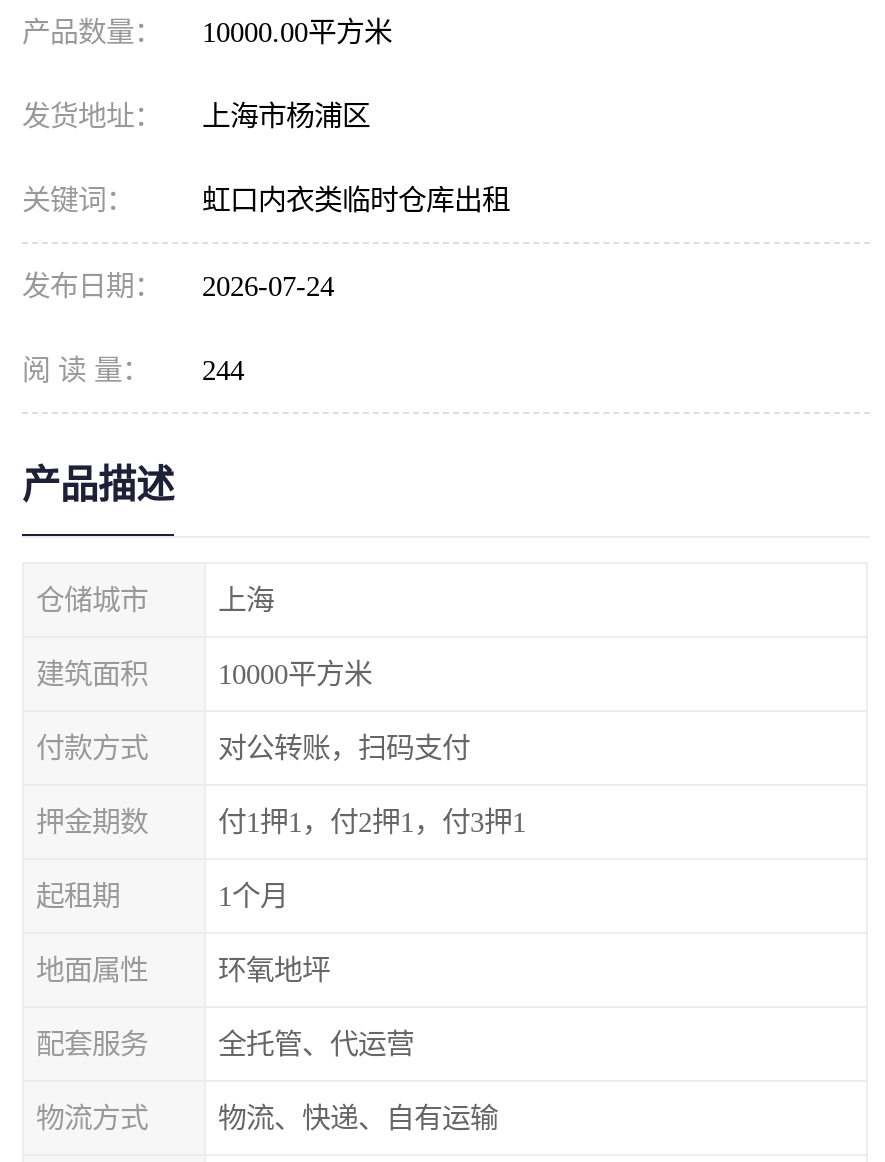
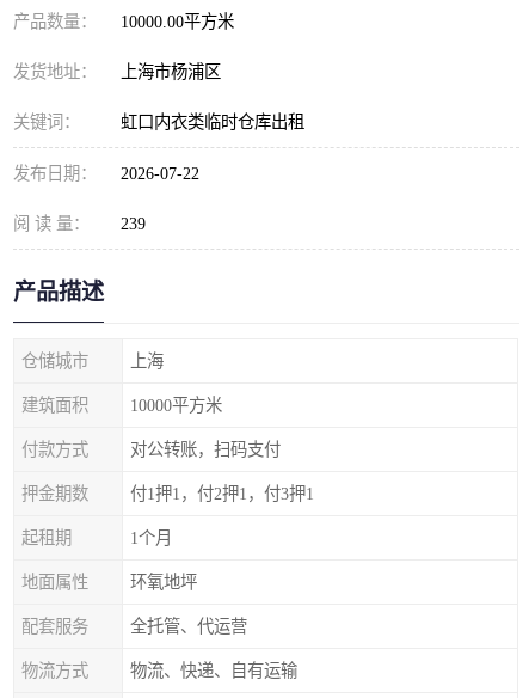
- 发布日期： 2026-07-24
+ 发布日期： 2026-07-22

- 阅 读 量： 244
+ 阅 读 量： 239
